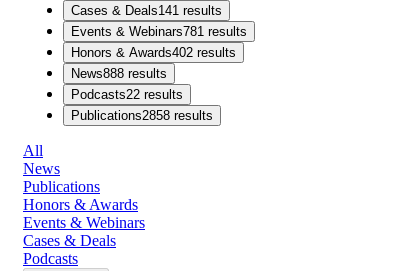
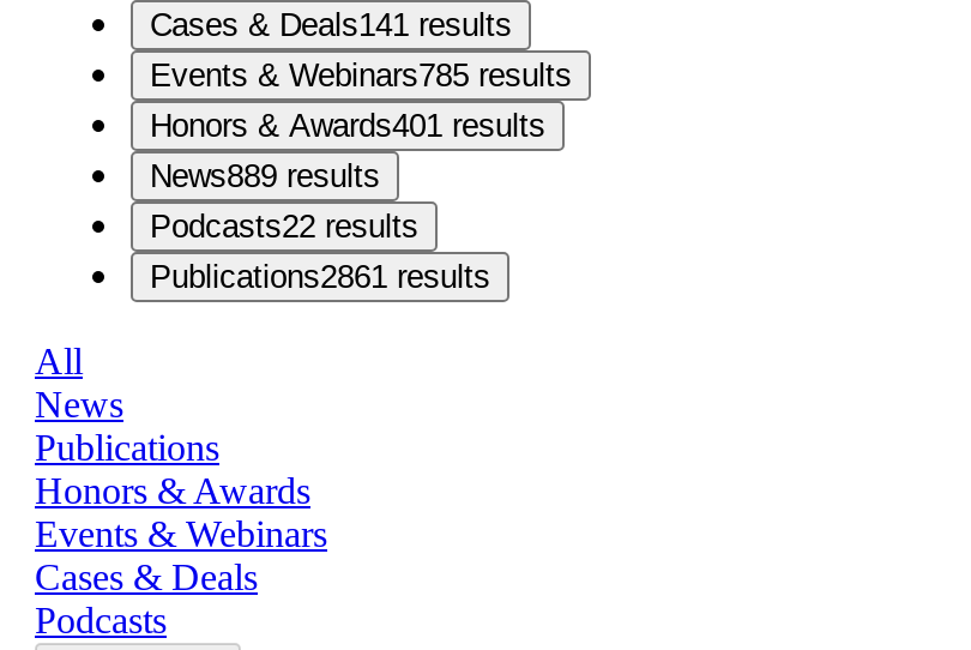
- Events & Webinars781 results
+ Events & Webinars785 results

- Honors & Awards402 results
+ Honors & Awards401 results

- News888 results
+ News889 results

- Publications2858 results
+ Publications2861 results
